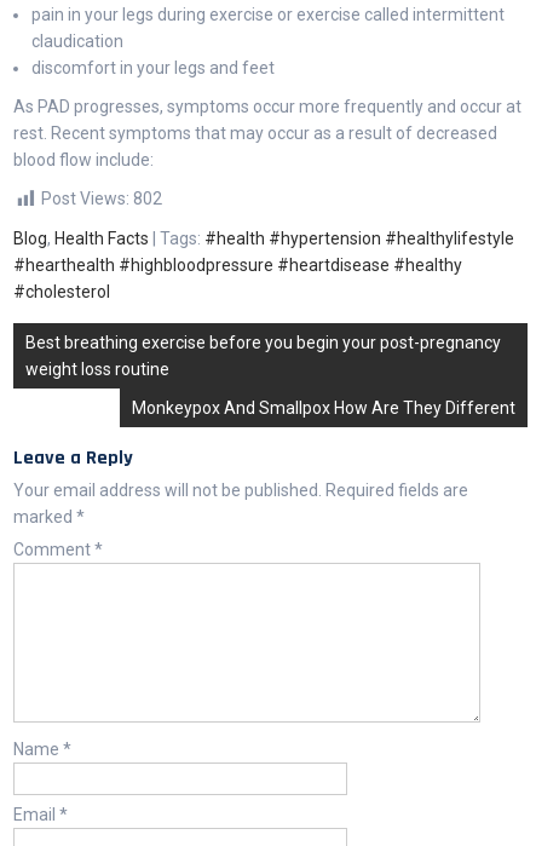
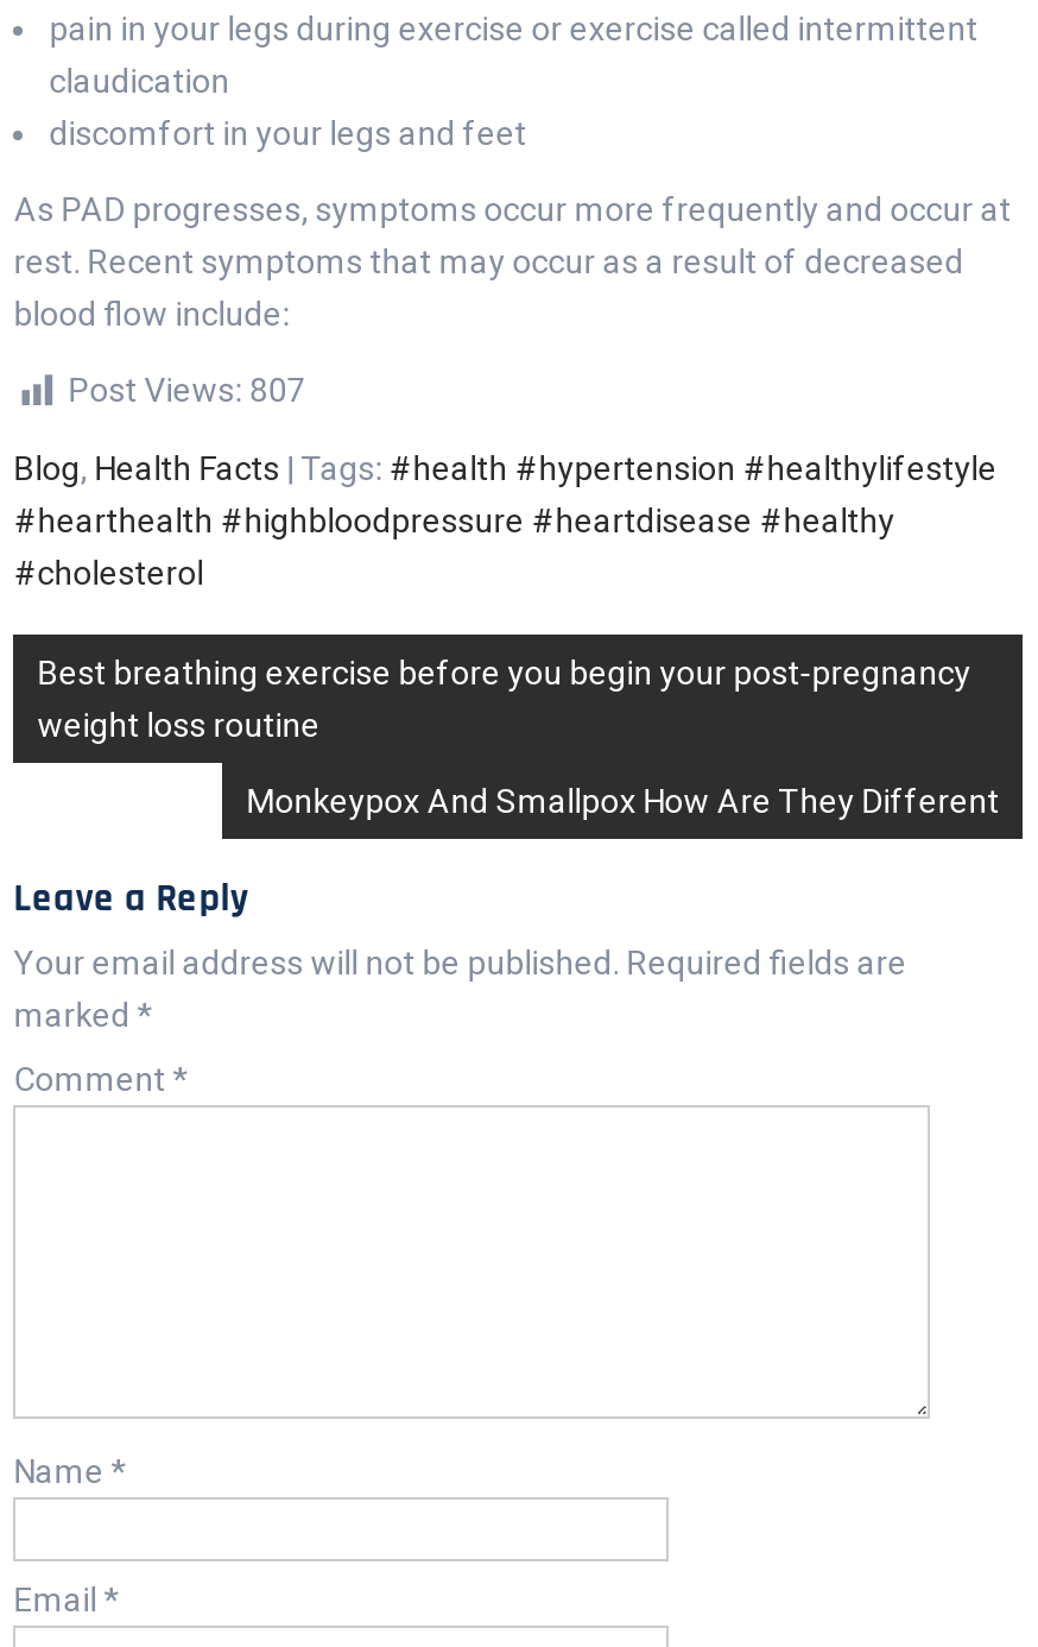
- Post Views: 802
+ Post Views: 807
